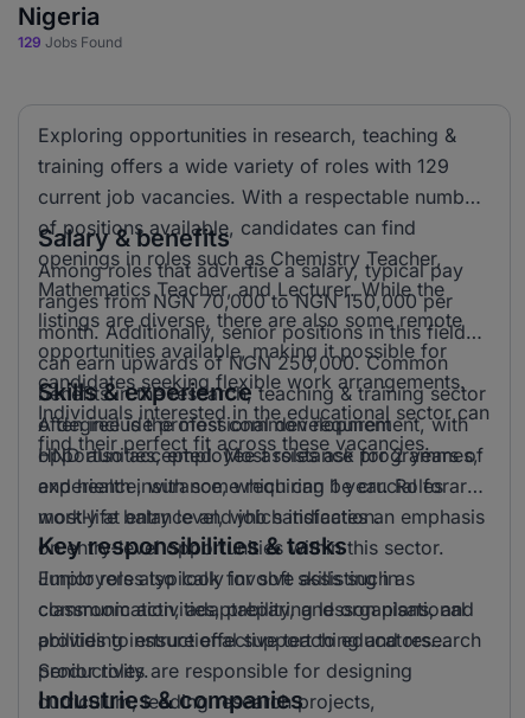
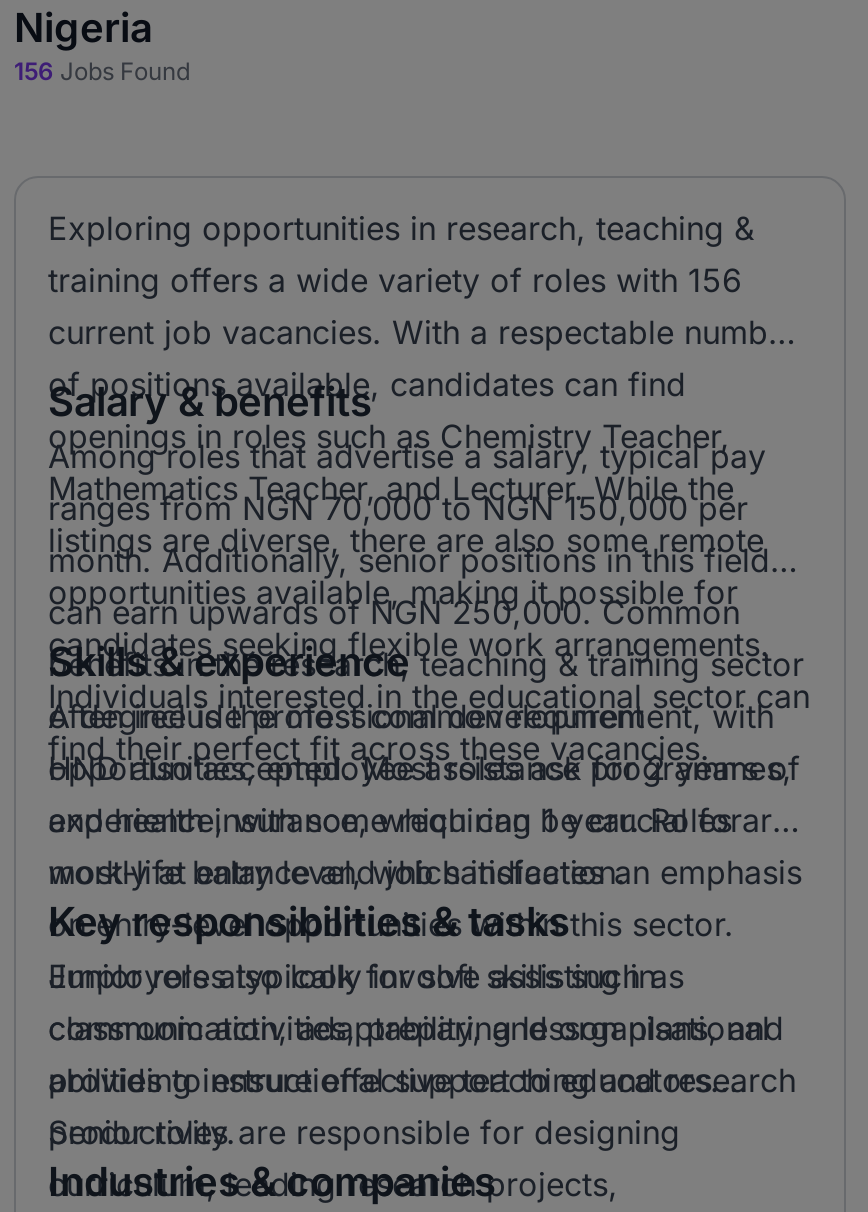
- 129 Jobs Found
+ 156 Jobs Found

- training offers a wide variety of roles with 129
+ training offers a wide variety of roles with 156
